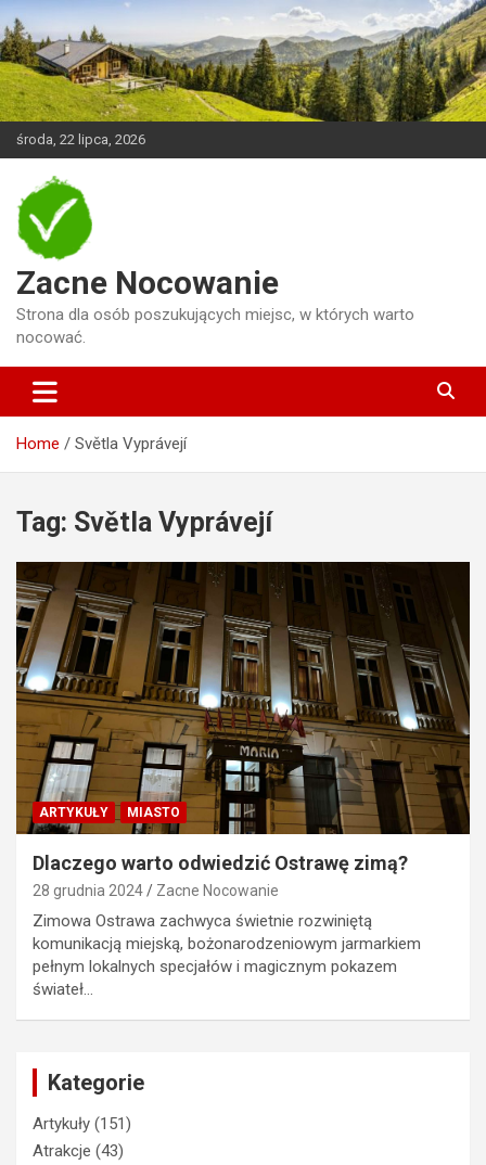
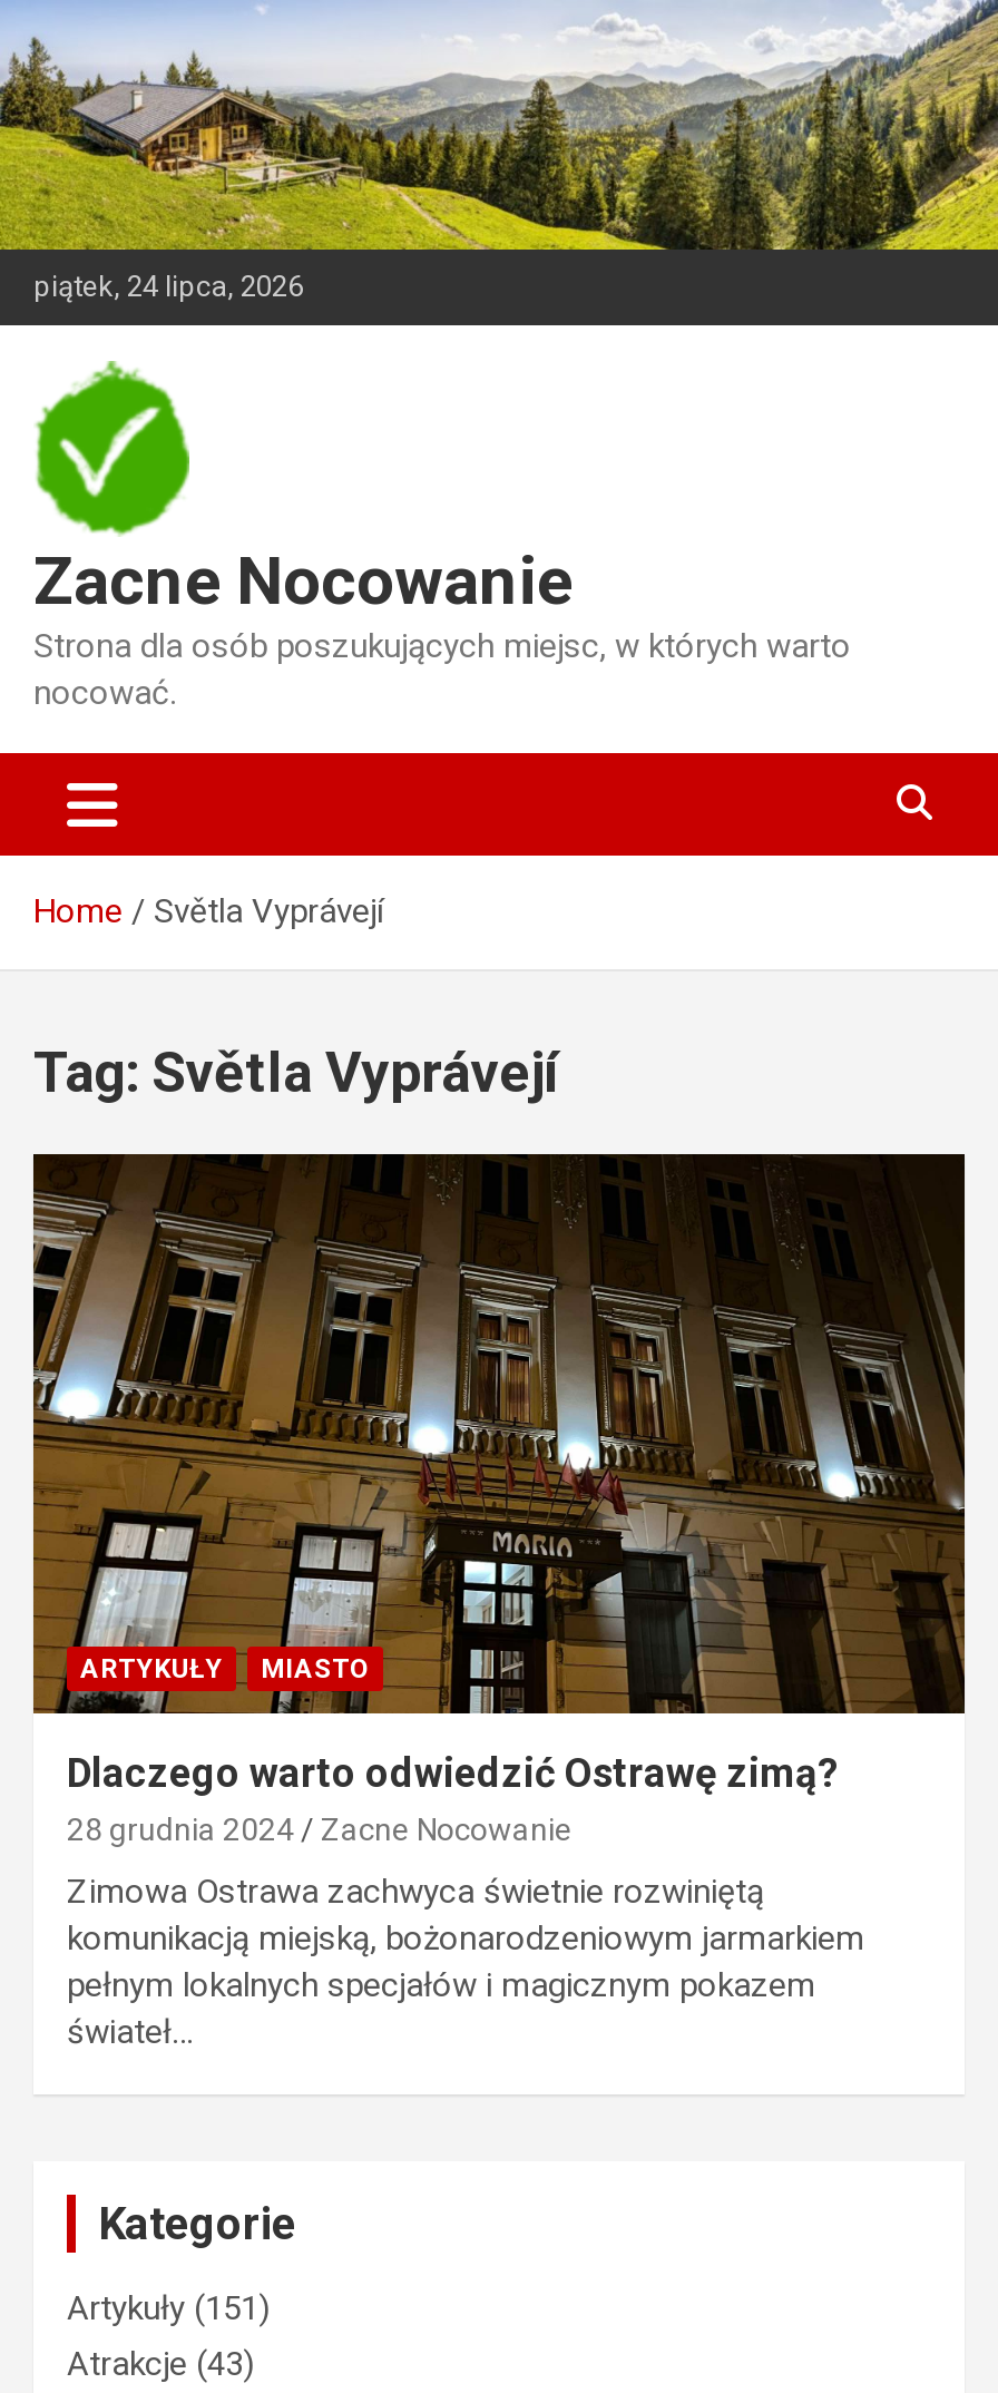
- środa, 22 lipca, 2026
+ piątek, 24 lipca, 2026
